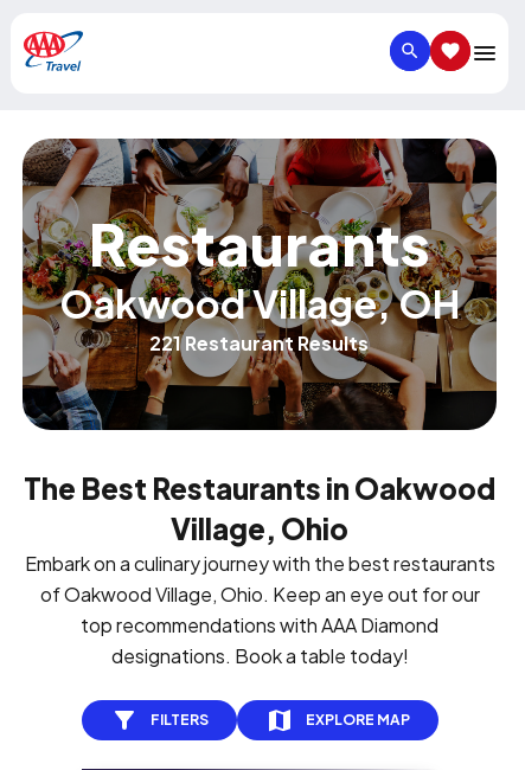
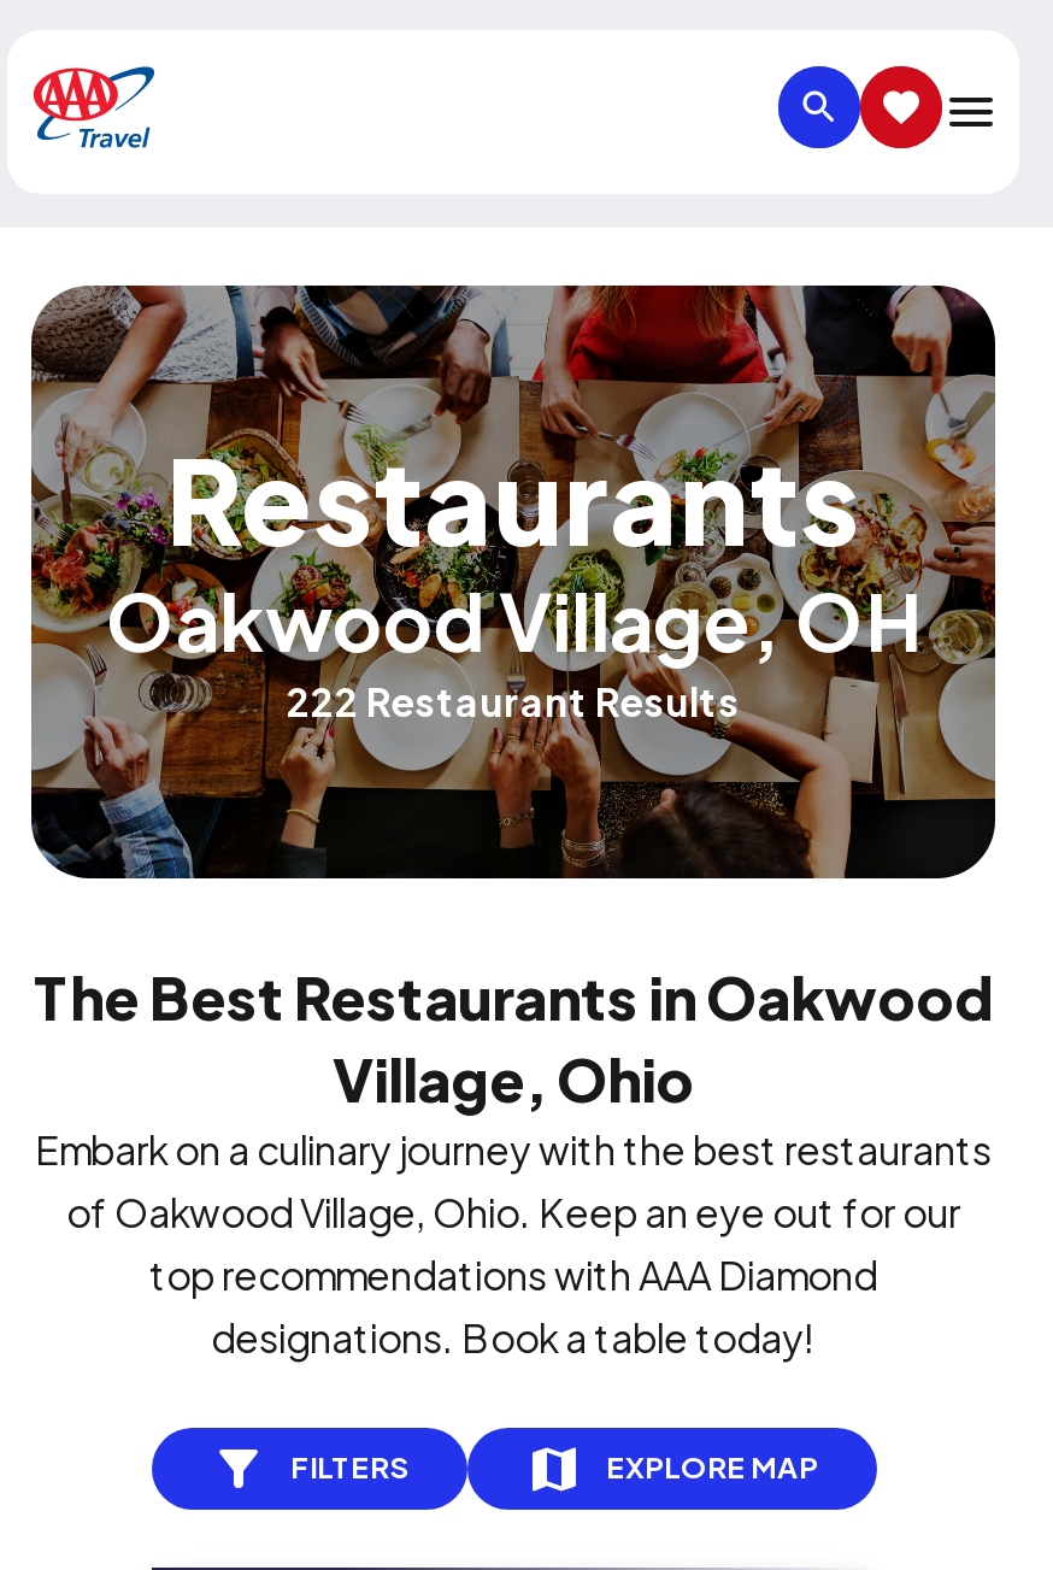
- 221 Restaurant Results
+ 222 Restaurant Results
